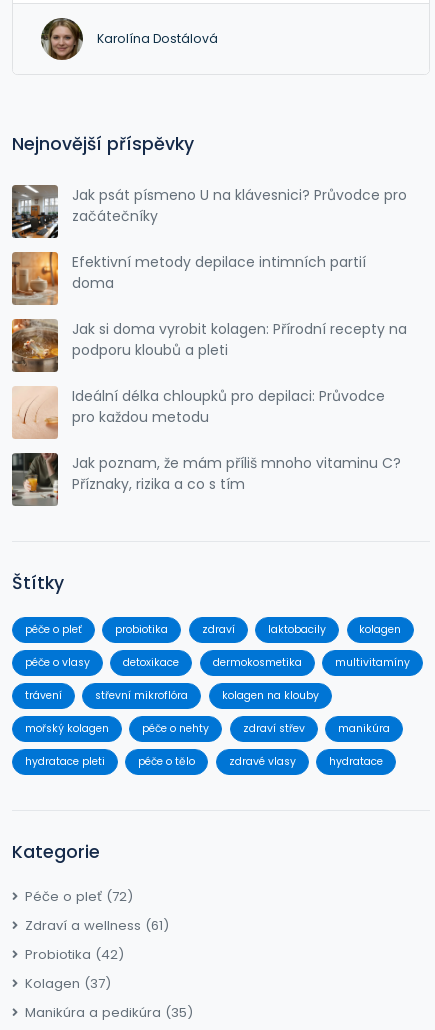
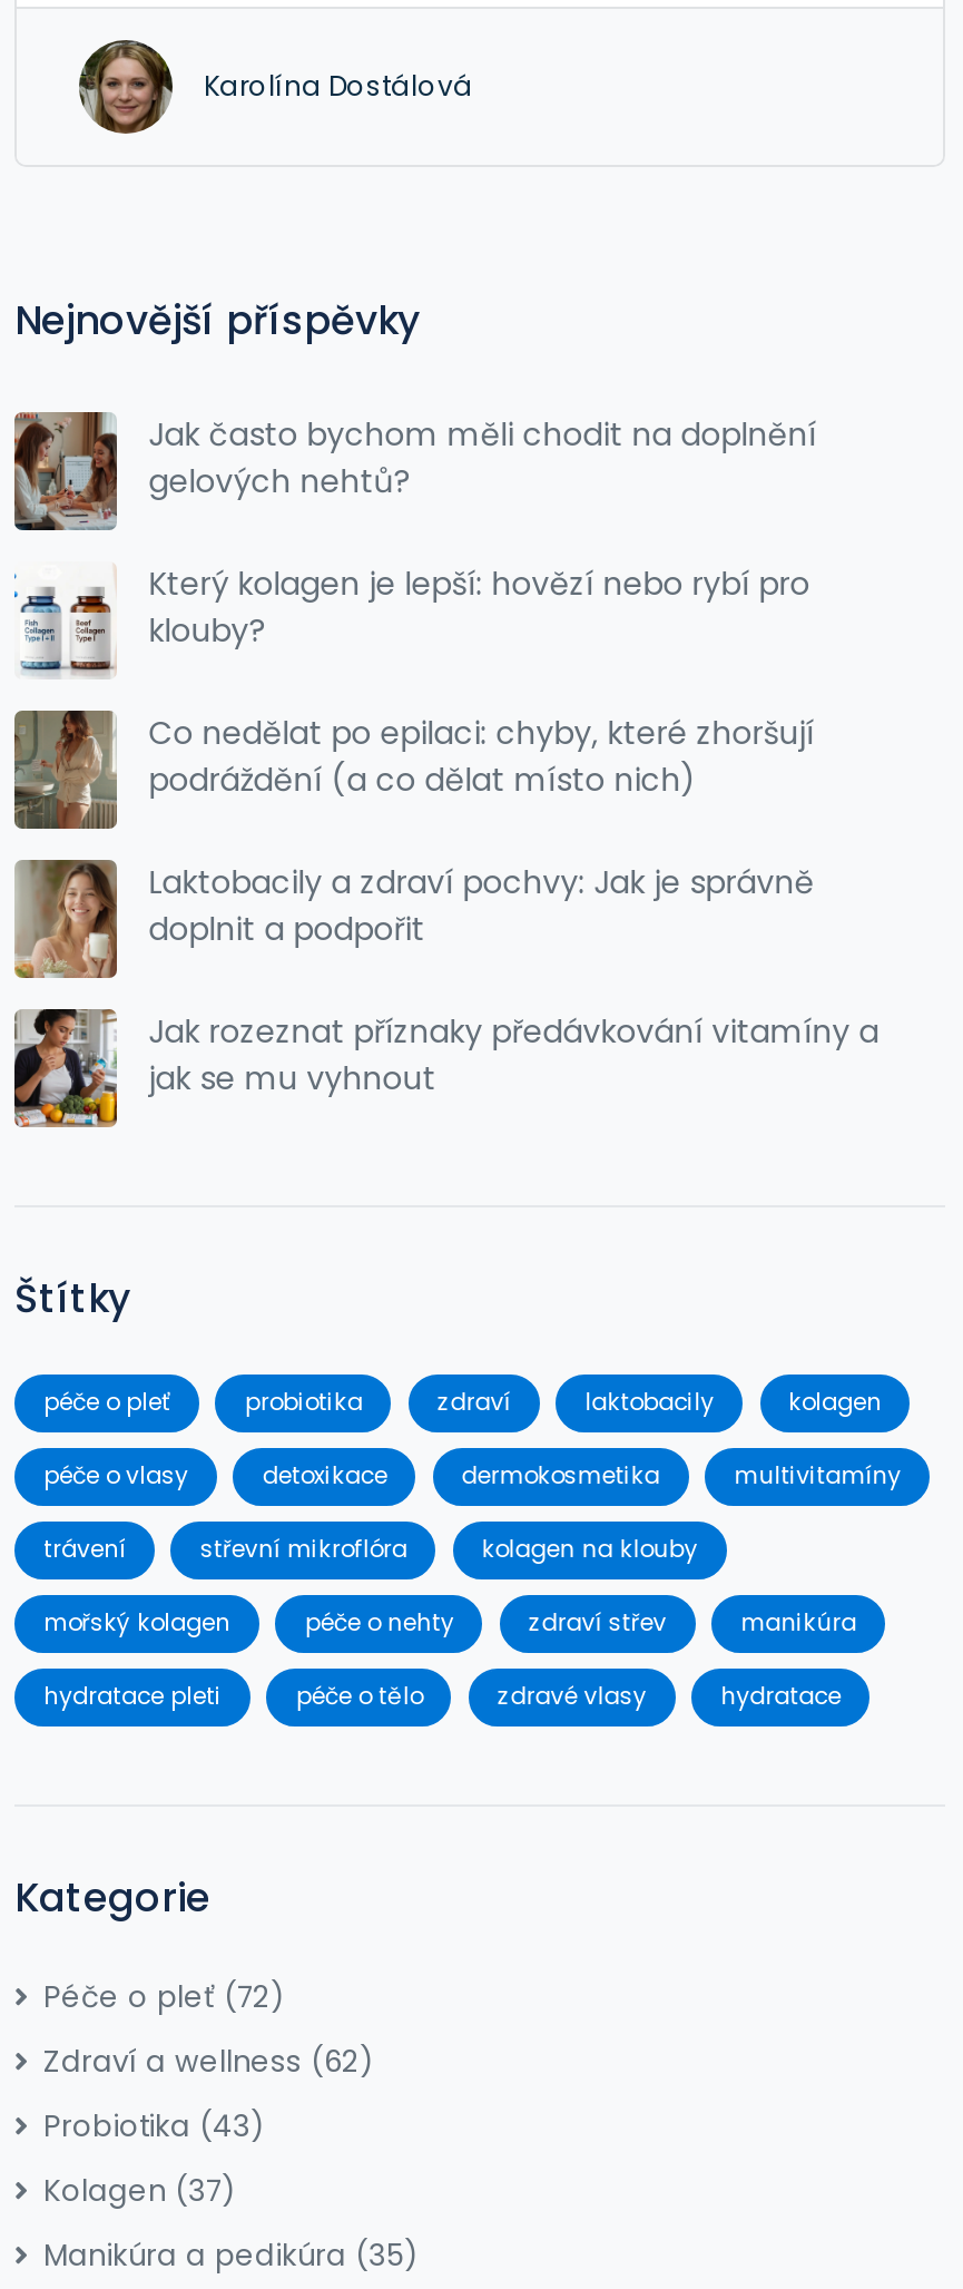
- [image]
- Jak psát písmeno U na klávesnici? Průvodce pro
- začátečníky
+ [image]
+ Jak často bychom měli chodit na doplnění
+ gelových nehtů?

- [image]
- Efektivní metody depilace intimních partií
- doma
+ [image]
+ Který kolagen je lepší: hovězí nebo rybí pro
+ klouby?

- [image]
- Jak si doma vyrobit kolagen: Přírodní recepty na
- podporu kloubů a pleti
+ [image]
+ Co nedělat po epilaci: chyby, které zhoršují
+ podráždění (a co dělat místo nich)

- [image]
- Ideální délka chloupků pro depilaci: Průvodce
- pro každou metodu
+ [image]
+ Laktobacily a zdraví pochvy: Jak je správně
+ doplnit a podpořit

- [image]
- Jak poznam, že mám příliš mnoho vitaminu C?
- Příznaky, rizika a co s tím
+ [image]
+ Jak rozeznat příznaky předávkování vitamíny a
+ jak se mu vyhnout

- Zdraví a wellness (61)
+ Zdraví a wellness (62)

- Probiotika (42)
+ Probiotika (43)
